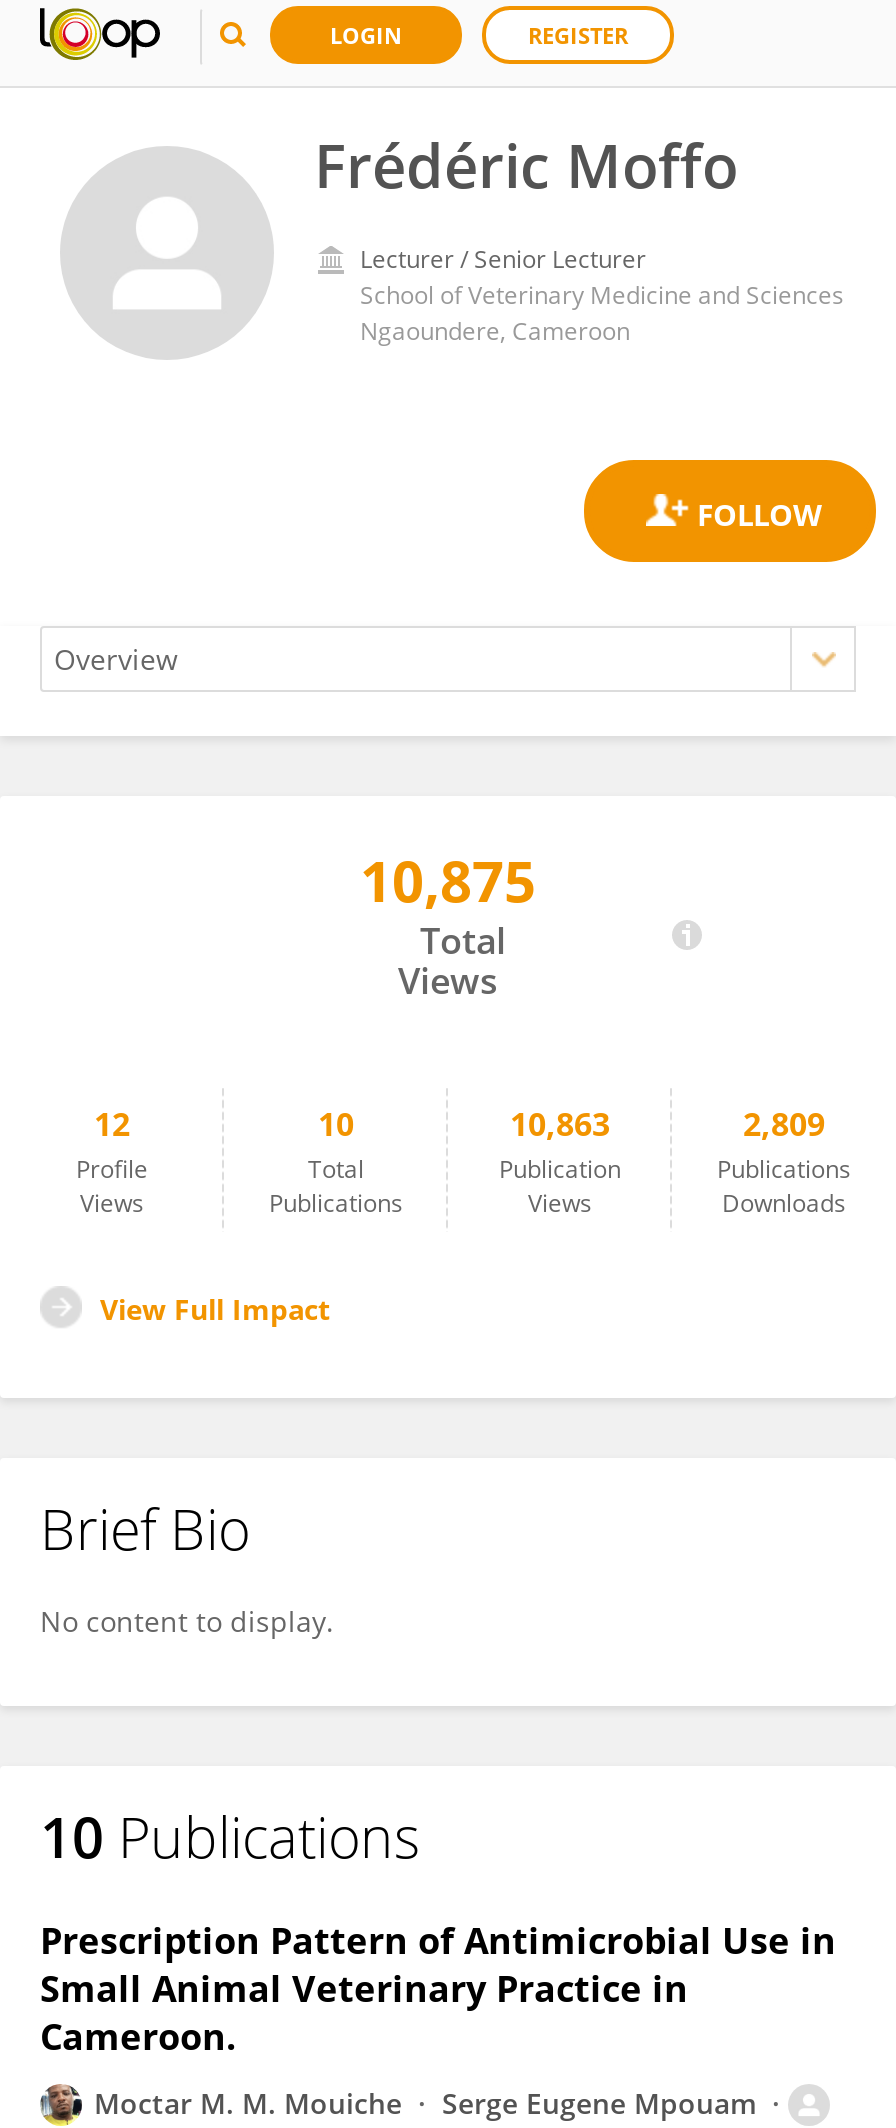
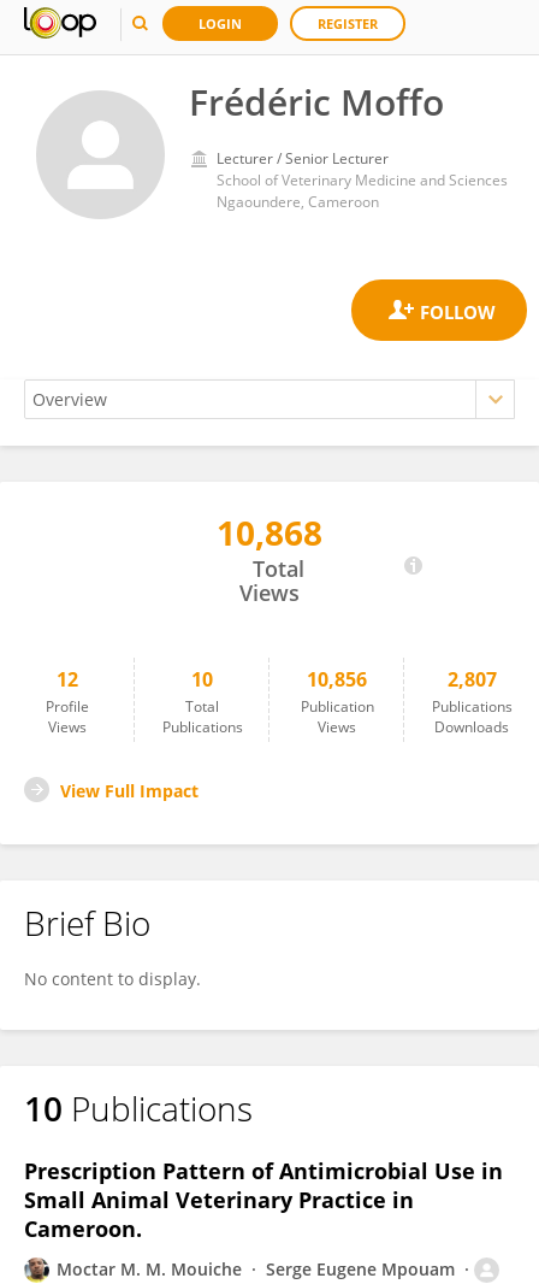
- 10,875
+ 10,868

- 10,863
+ 10,856

- 2,809
+ 2,807
